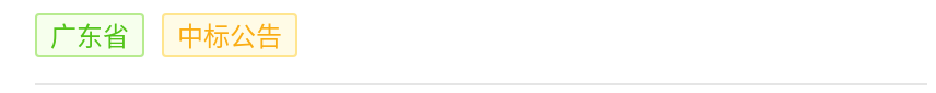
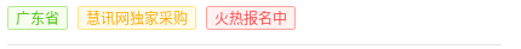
- 中标公告
+ 慧讯网独家采购
+ 火热报名中
